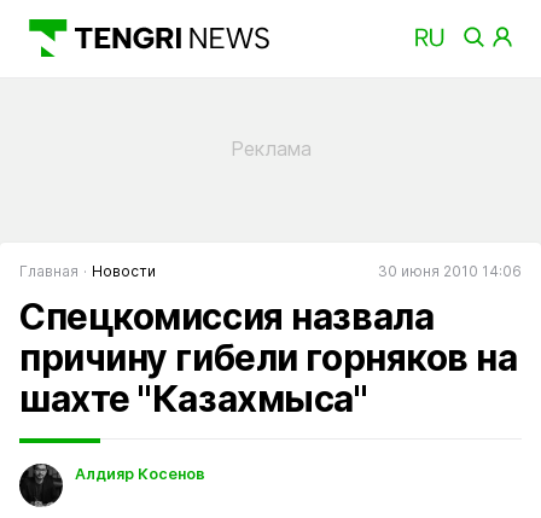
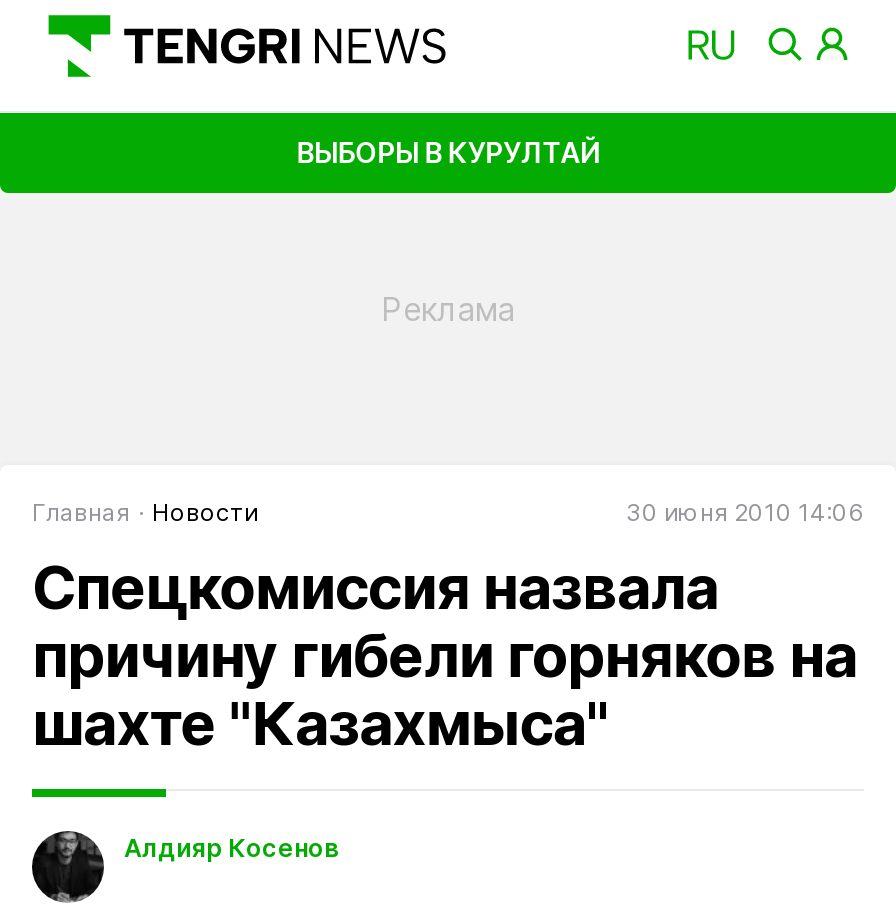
+ ВЫБОРЫ В КУРУЛТАЙ
